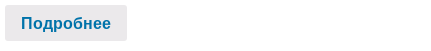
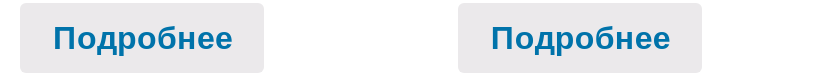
+ Подробнее
